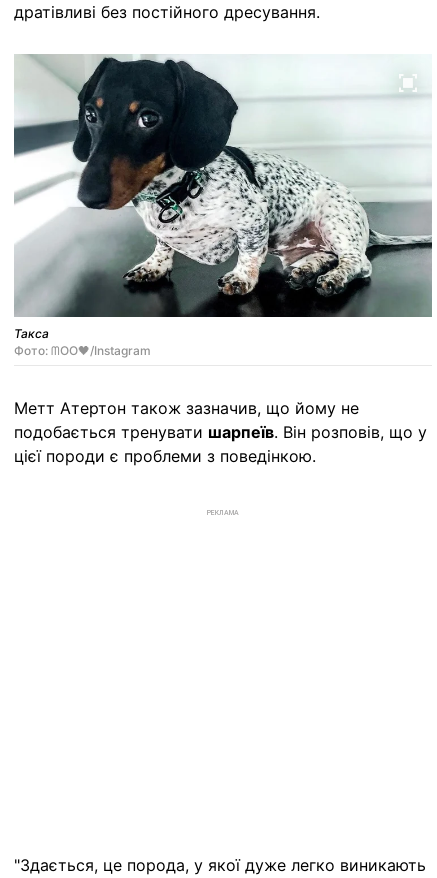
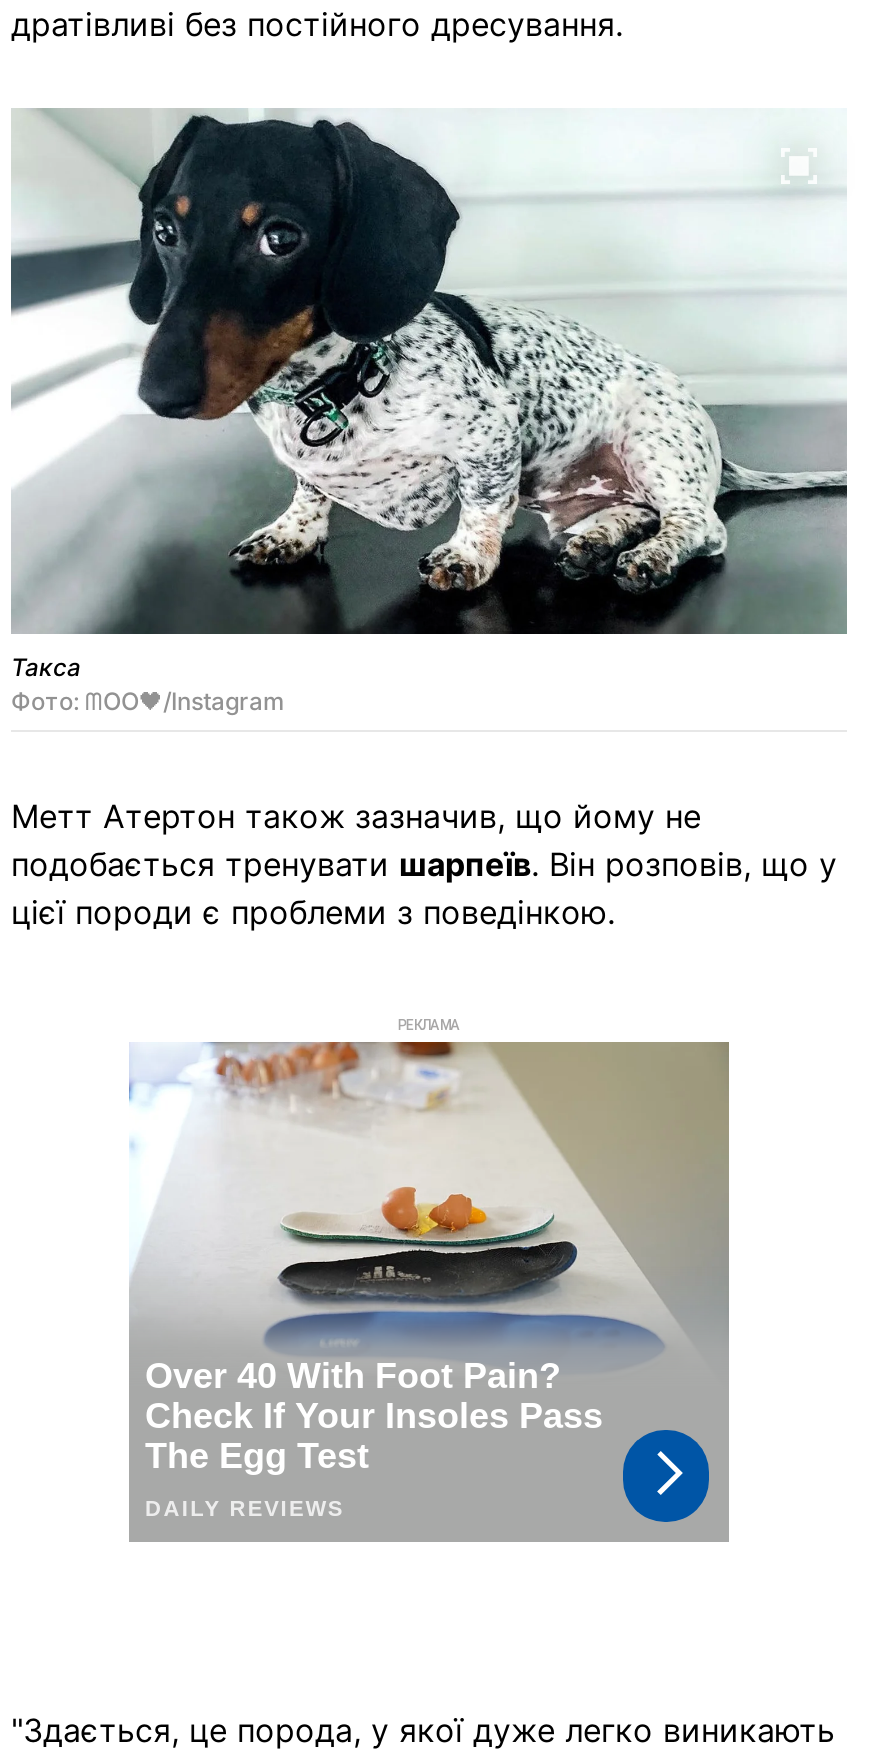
+ [image]
